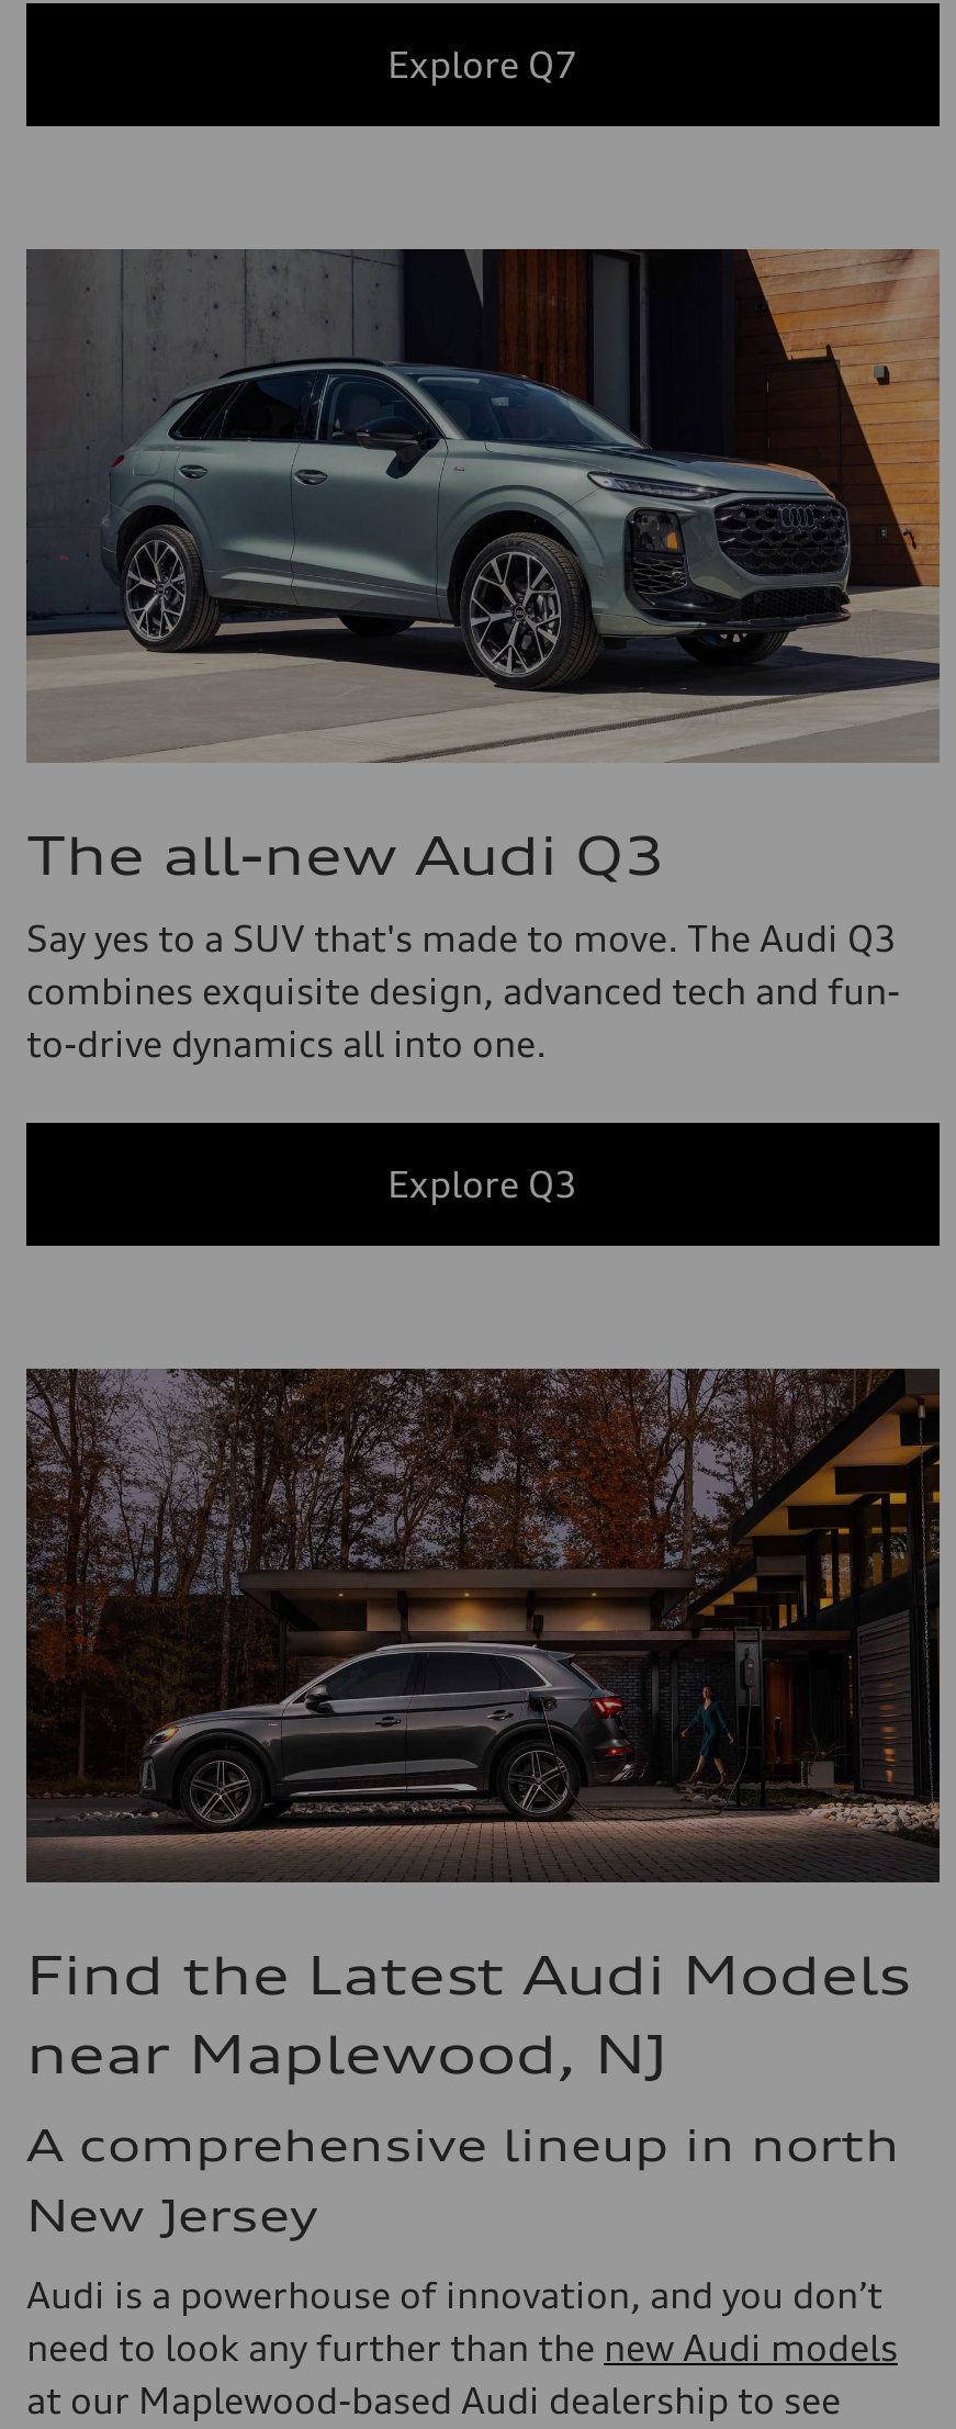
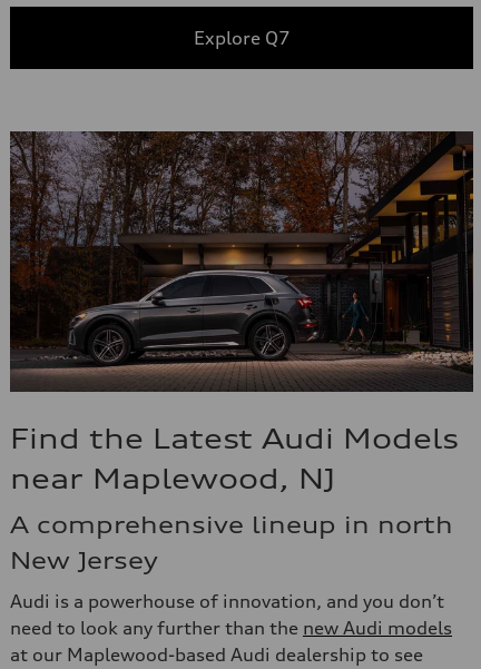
- [image]
- The all-new Audi Q3
- Say yes to a SUV that's made to move. The Audi Q3
- combines exquisite design, advanced tech and fun-
- to-drive dynamics all into one.
- Explore Q3
